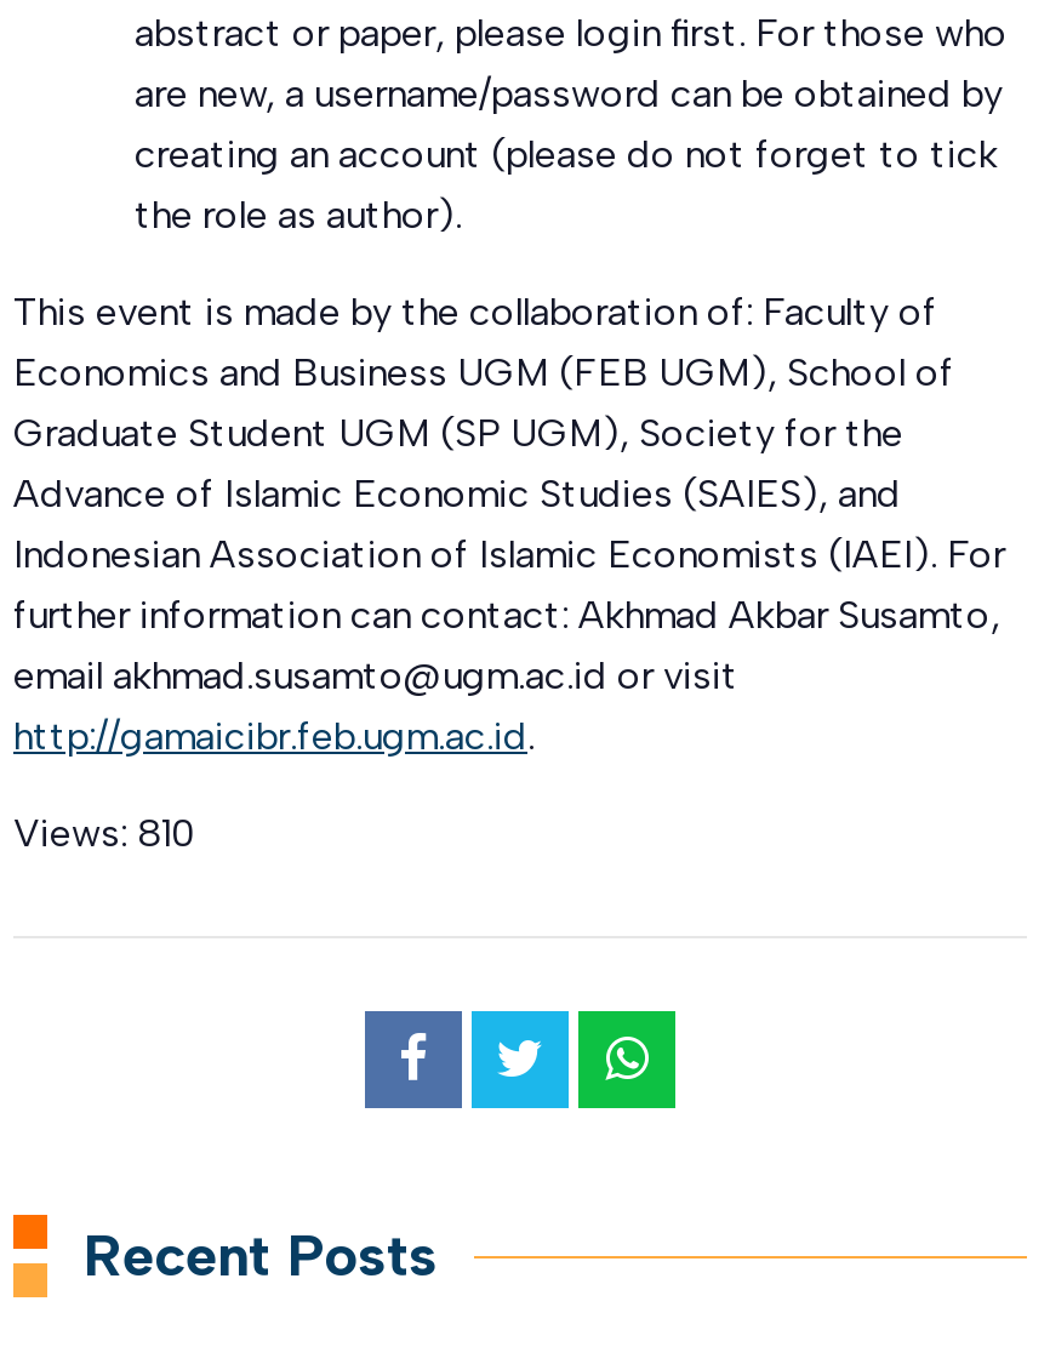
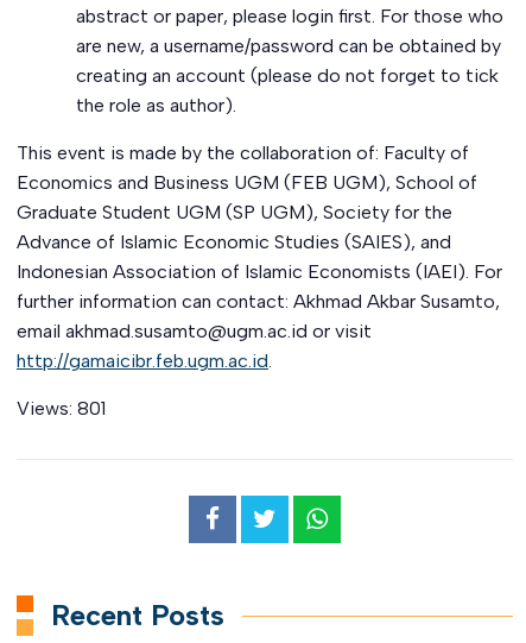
- Views: 810
+ Views: 801
